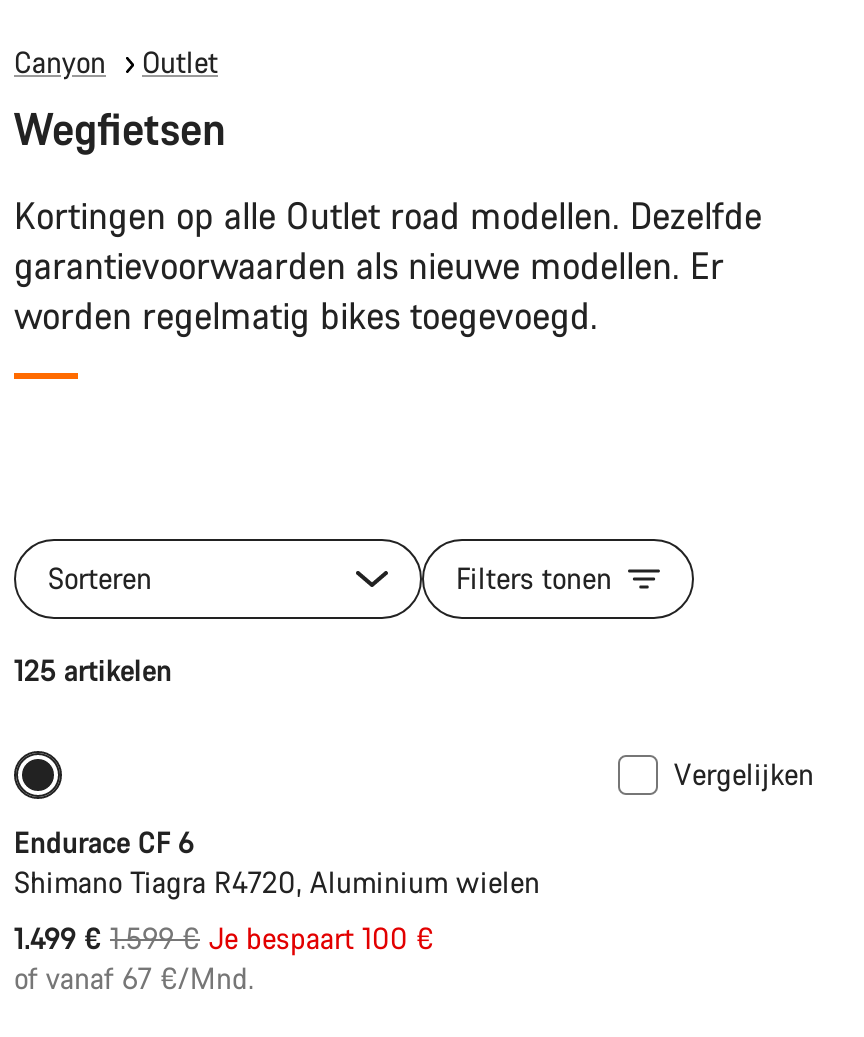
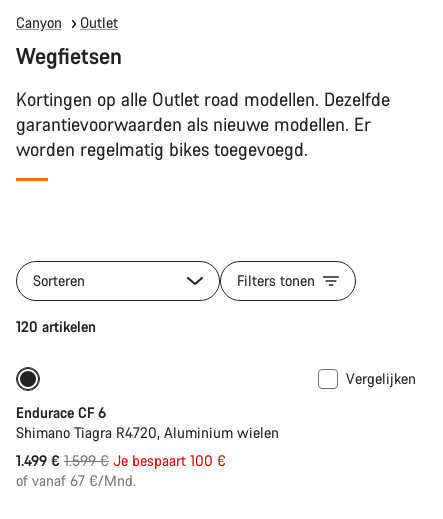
- 125 artikelen
+ 120 artikelen
